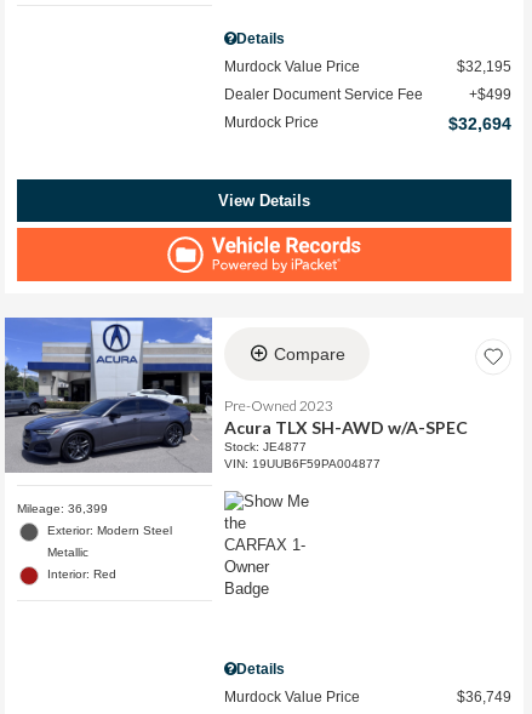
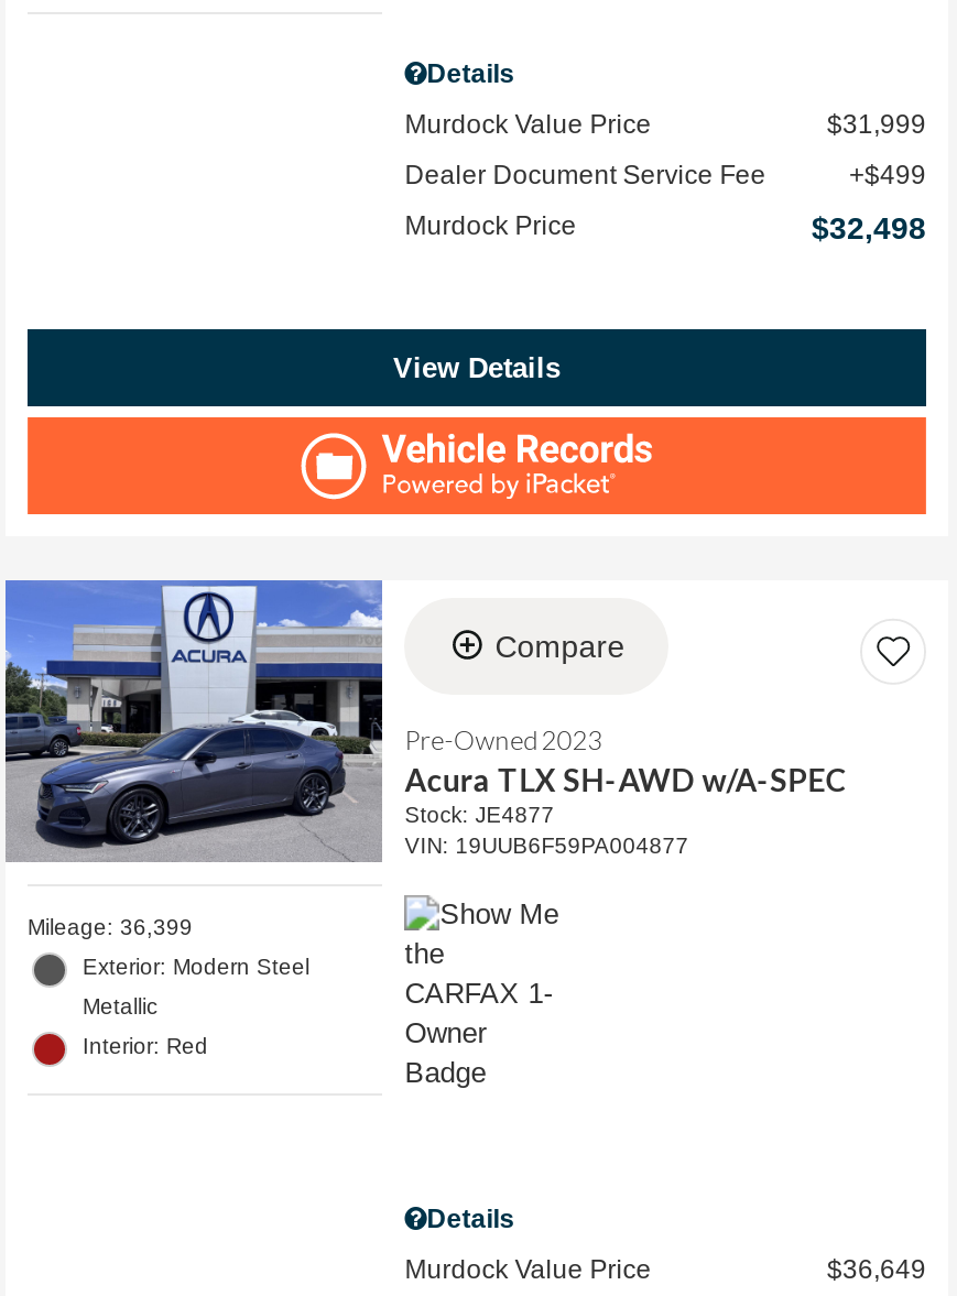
- $32,195
+ $31,999

- $32,694
+ $32,498

- $36,749
+ $36,649
